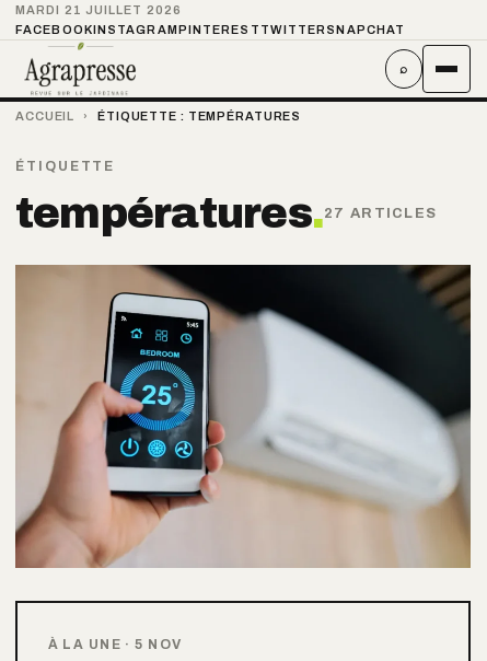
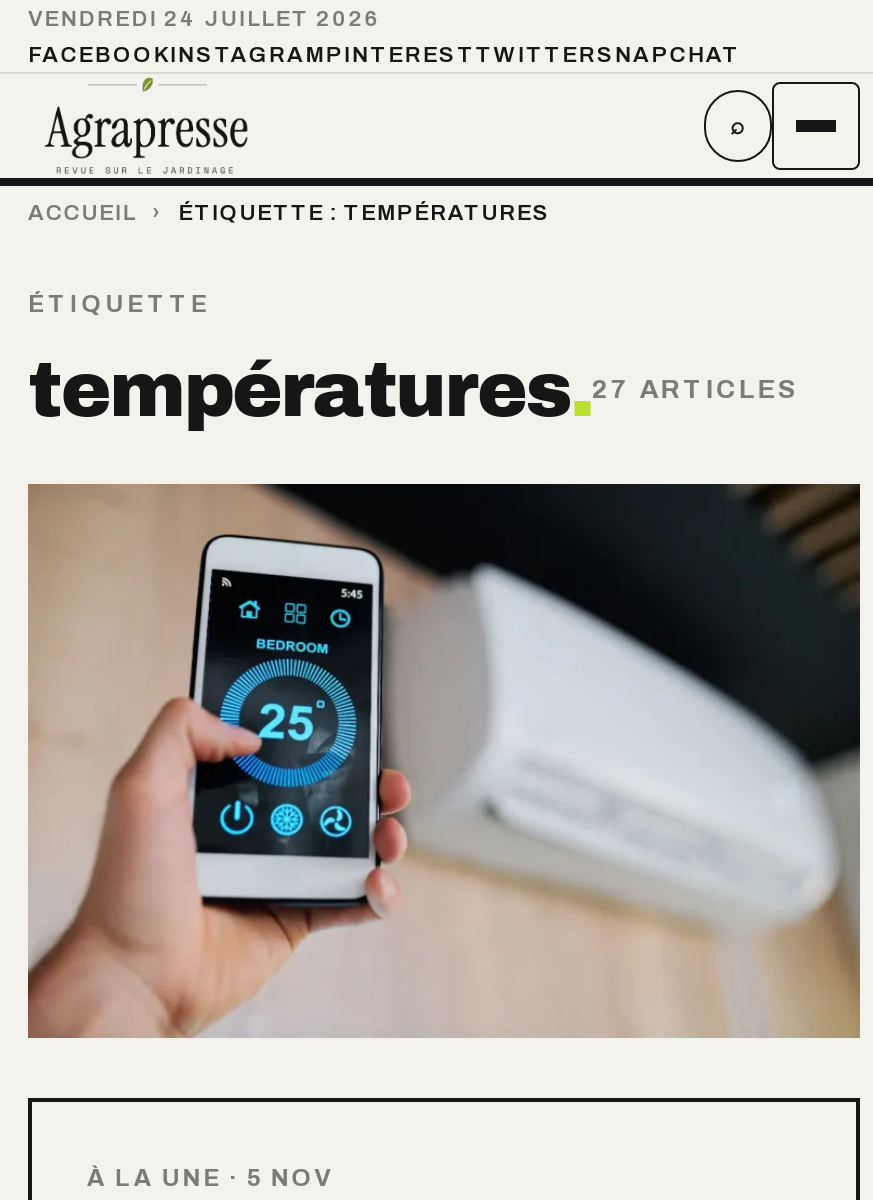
- MARDI 21 JUILLET 2026
+ VENDREDI 24 JUILLET 2026
